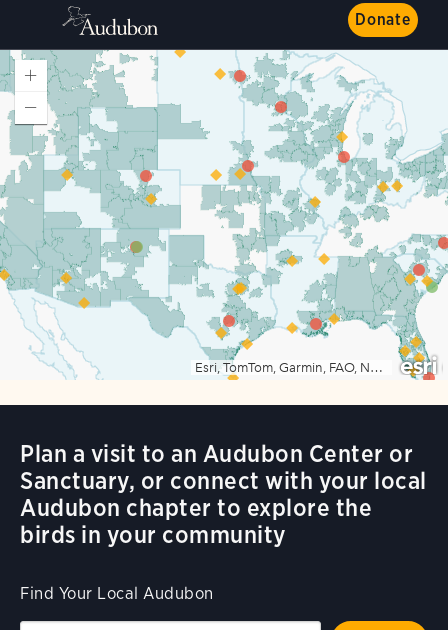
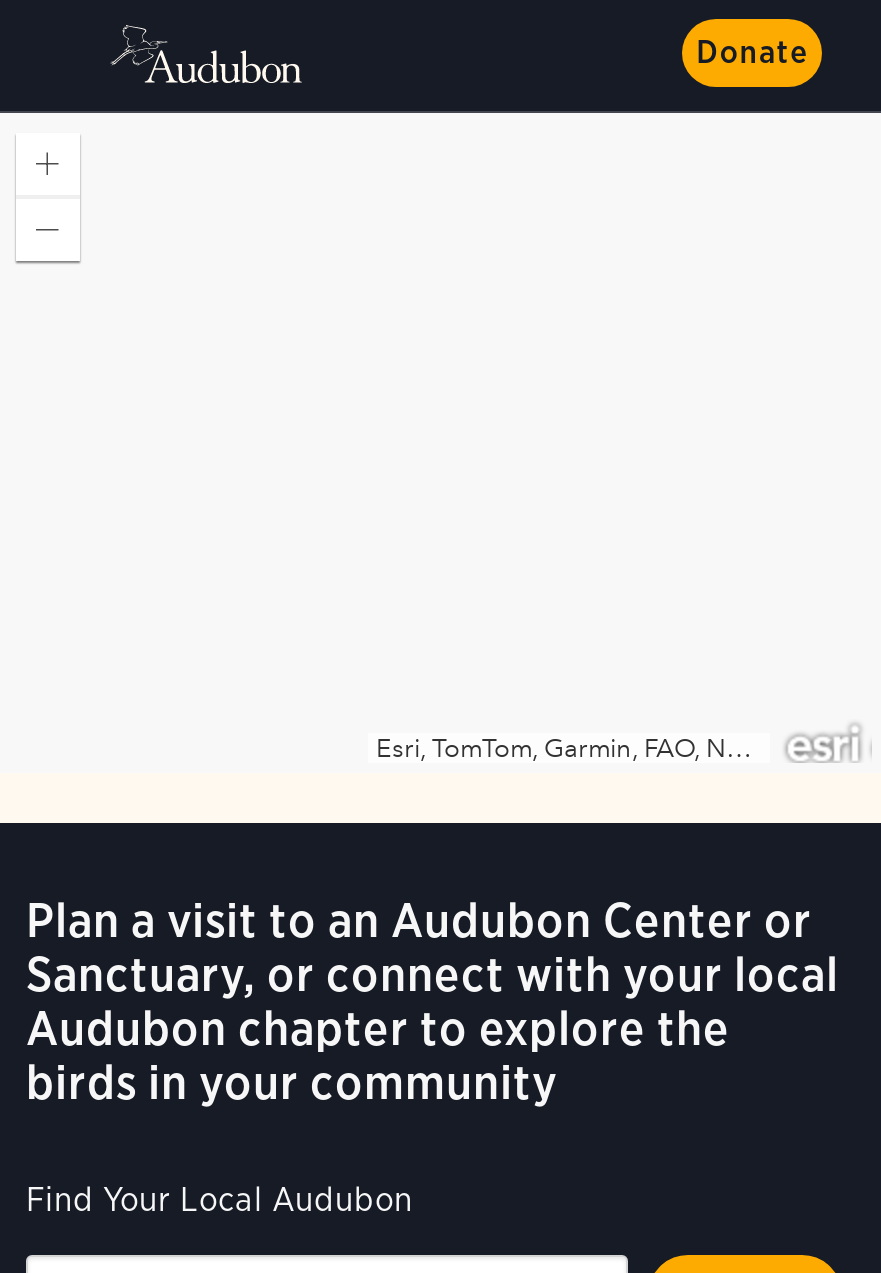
- [image]
